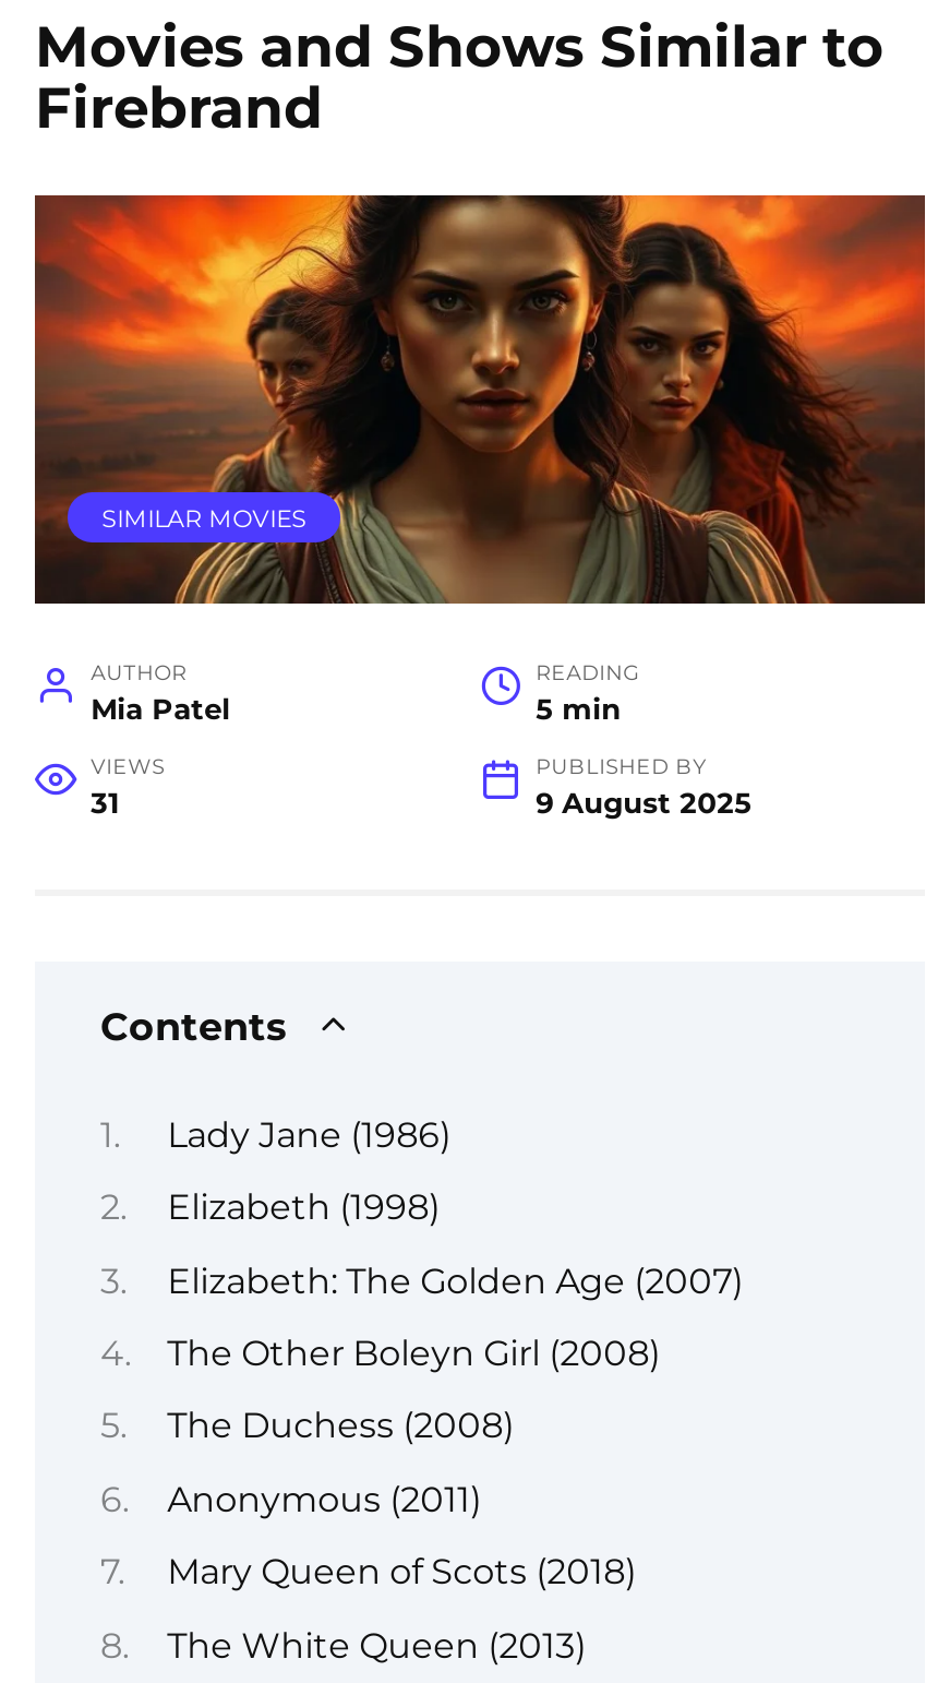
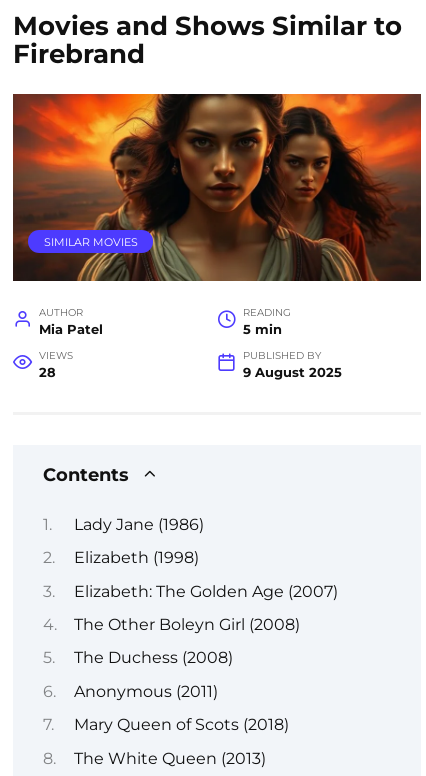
- 31
+ 28
